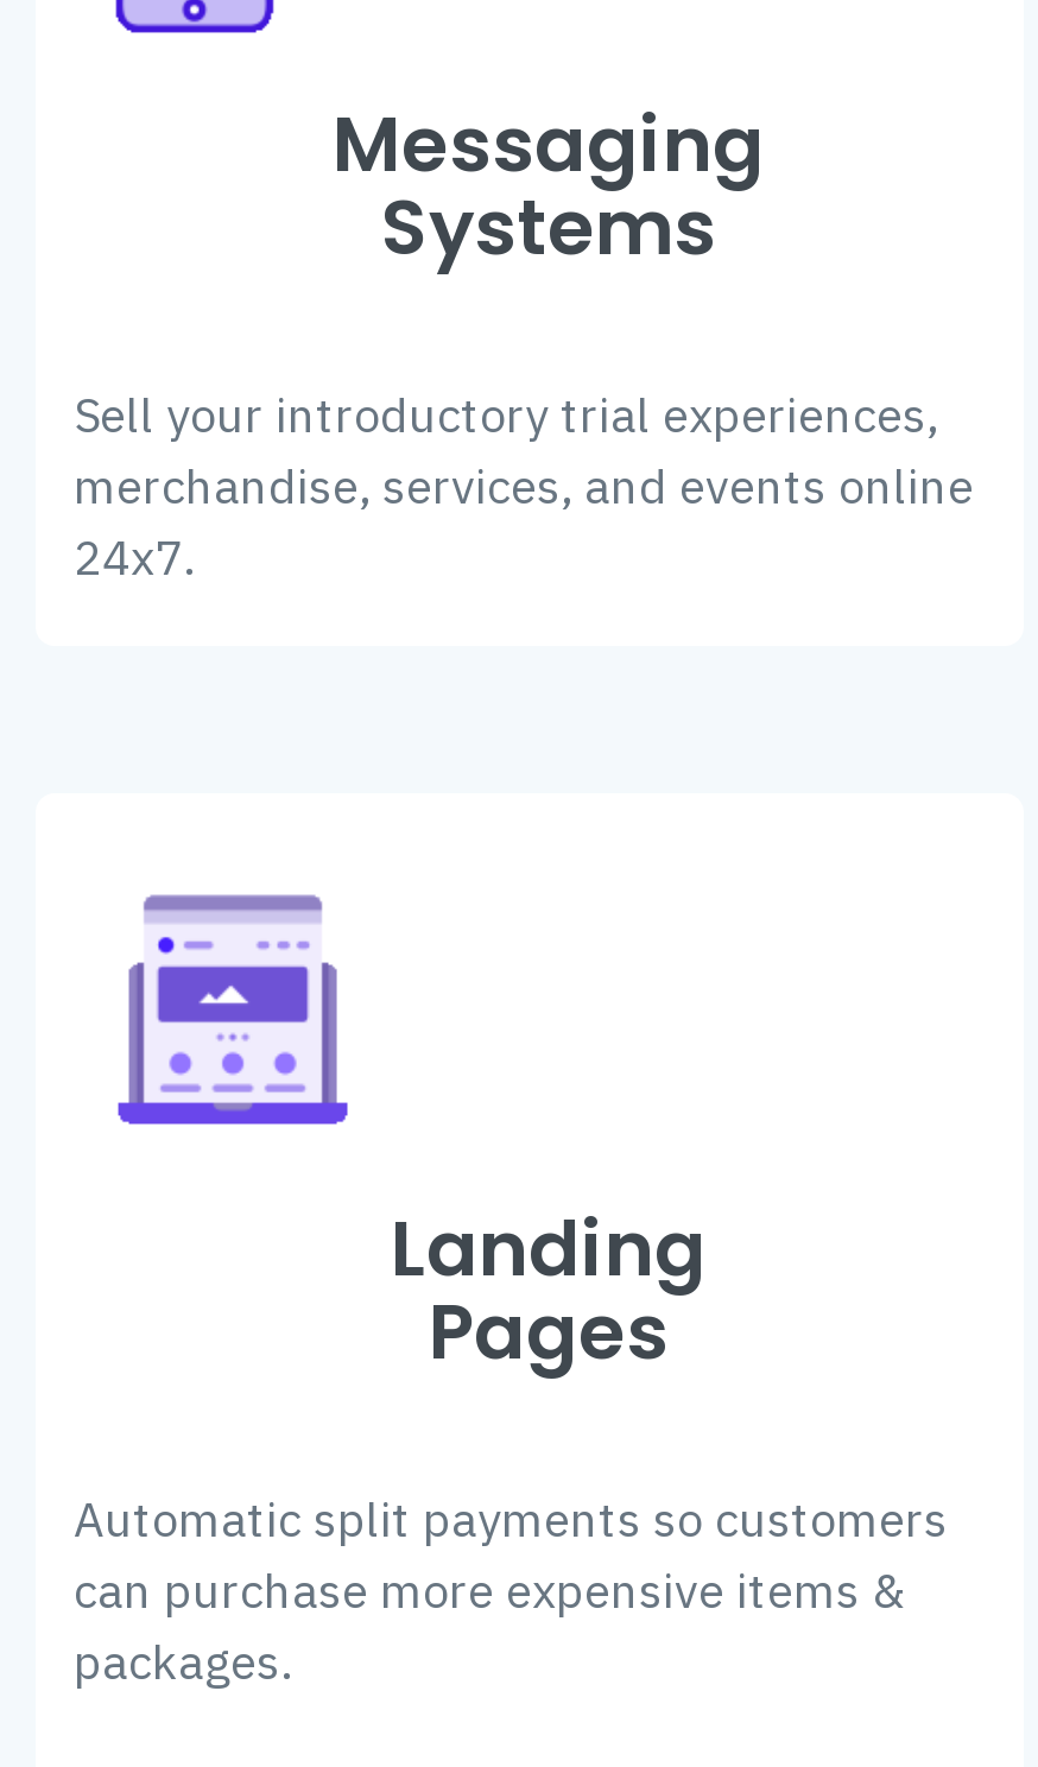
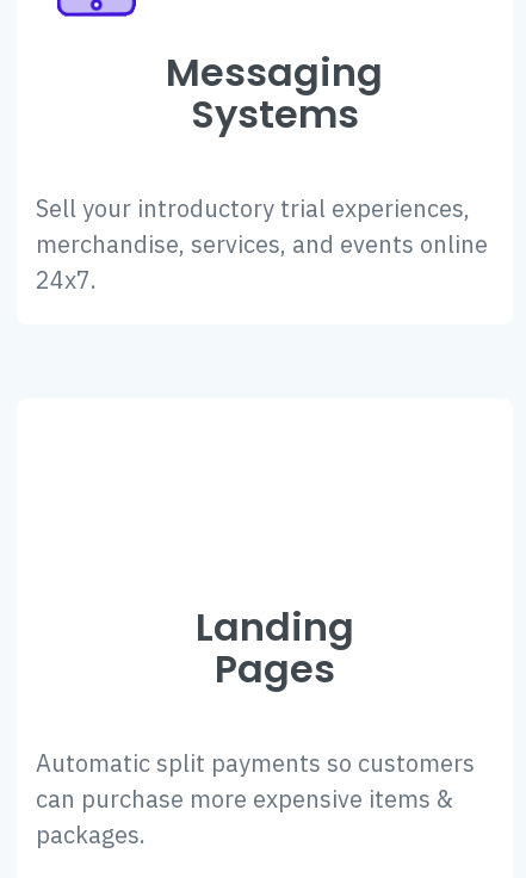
- [image]
